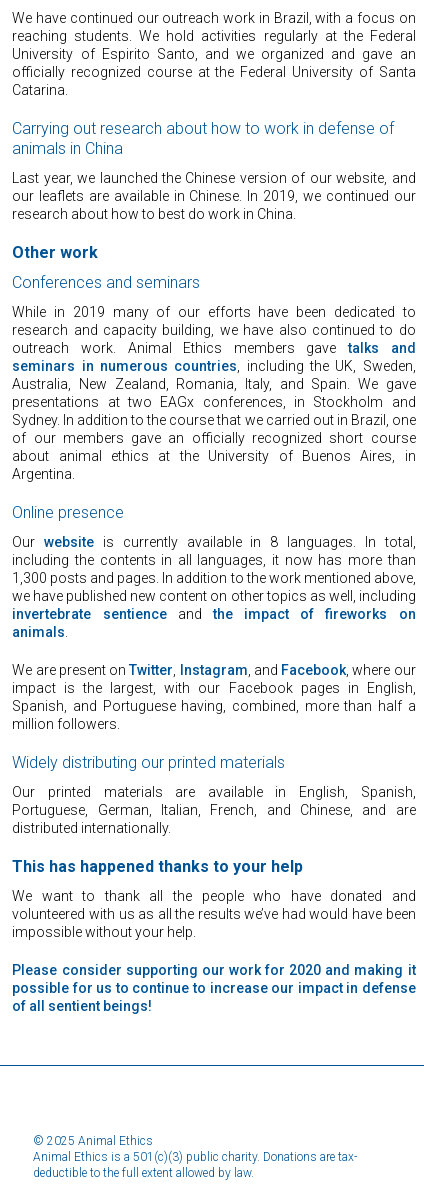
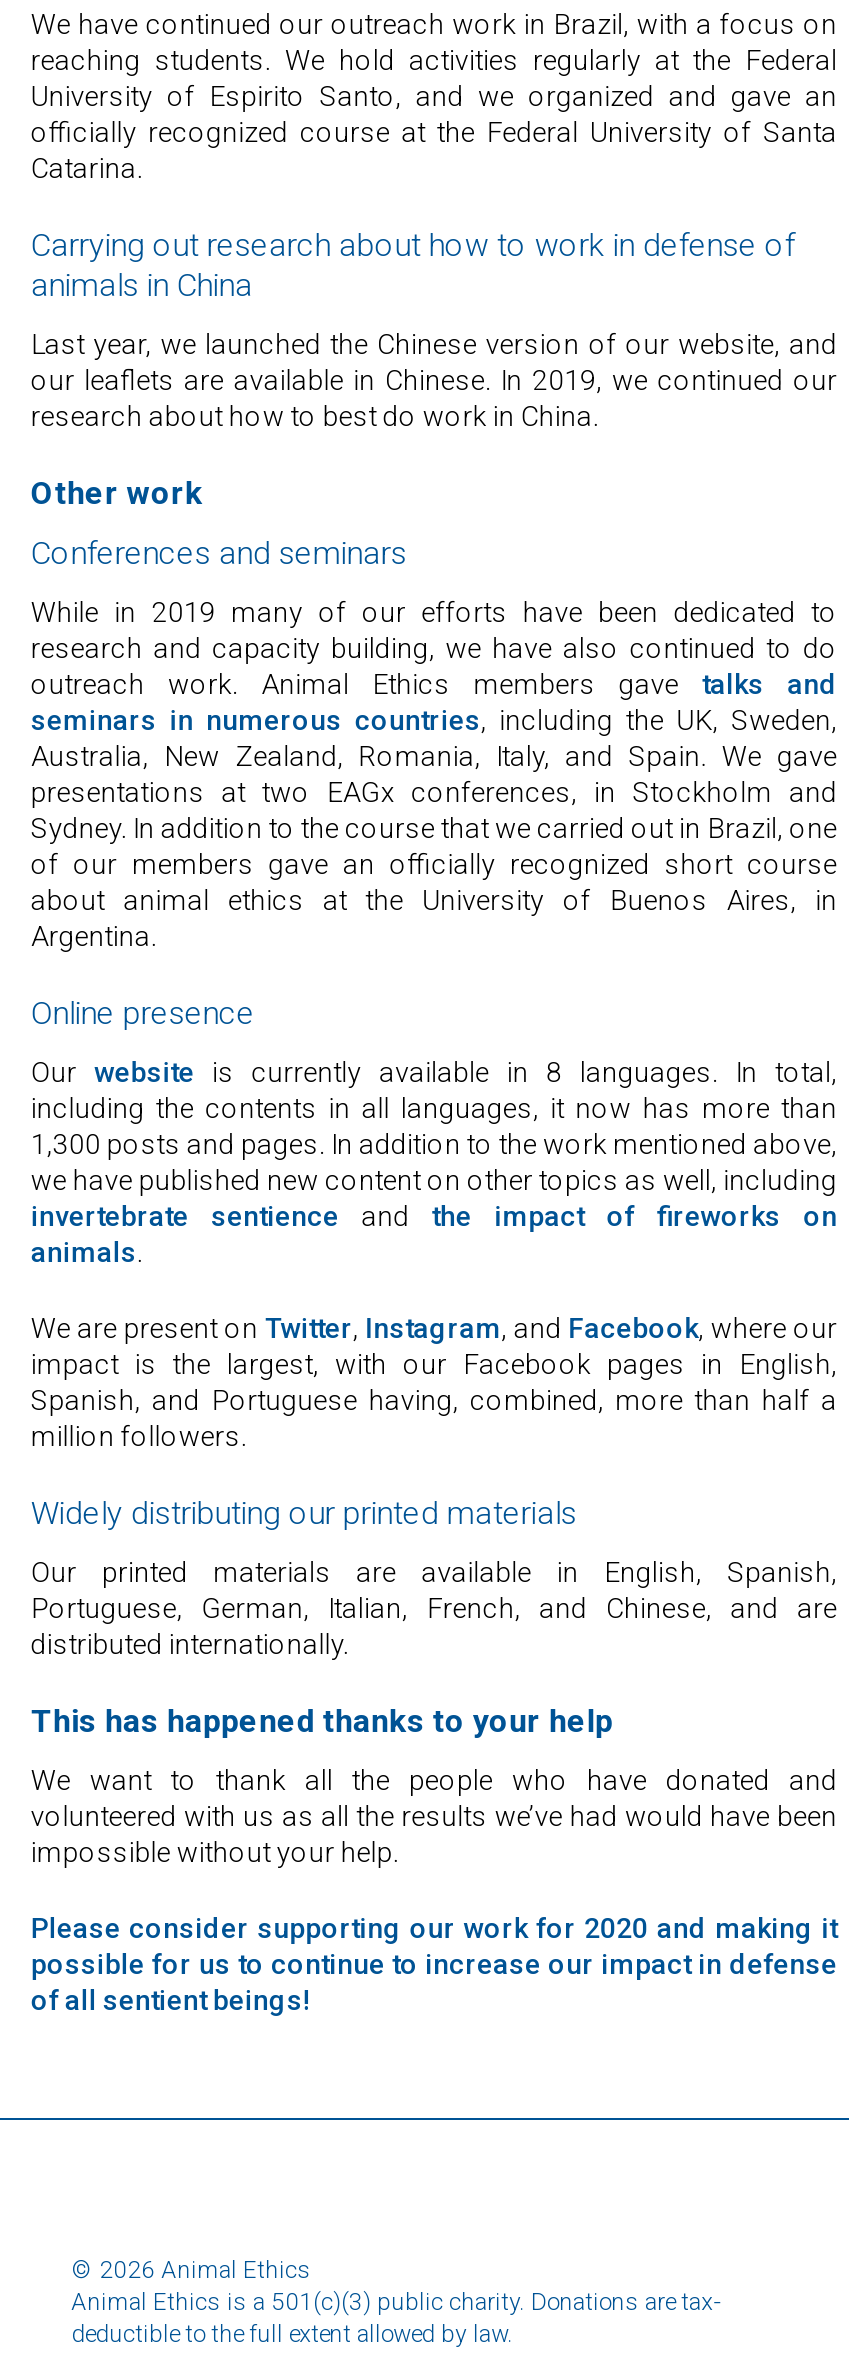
- © 2025 Animal Ethics
+ © 2026 Animal Ethics
